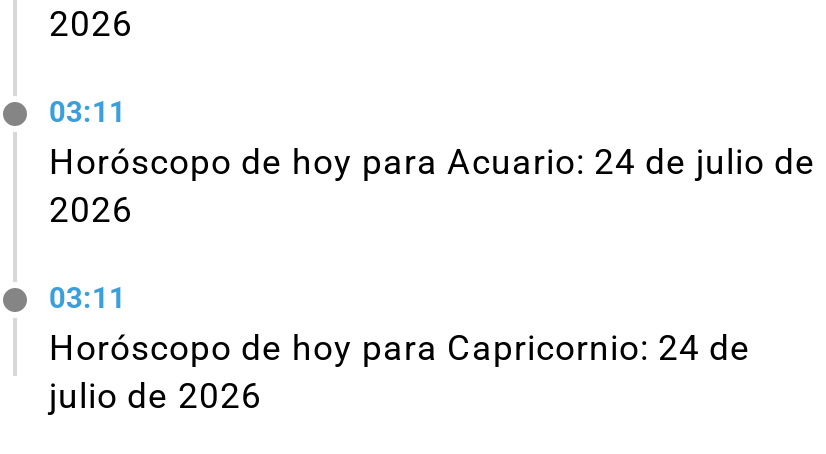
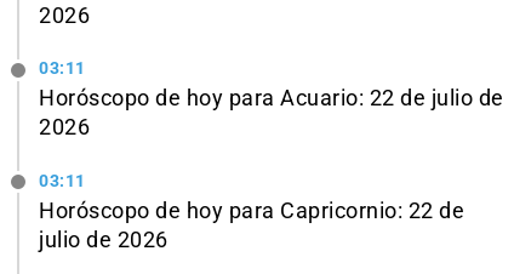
- Horóscopo de hoy para Acuario: 24 de julio de
+ Horóscopo de hoy para Acuario: 22 de julio de

- Horóscopo de hoy para Capricornio: 24 de
+ Horóscopo de hoy para Capricornio: 22 de
